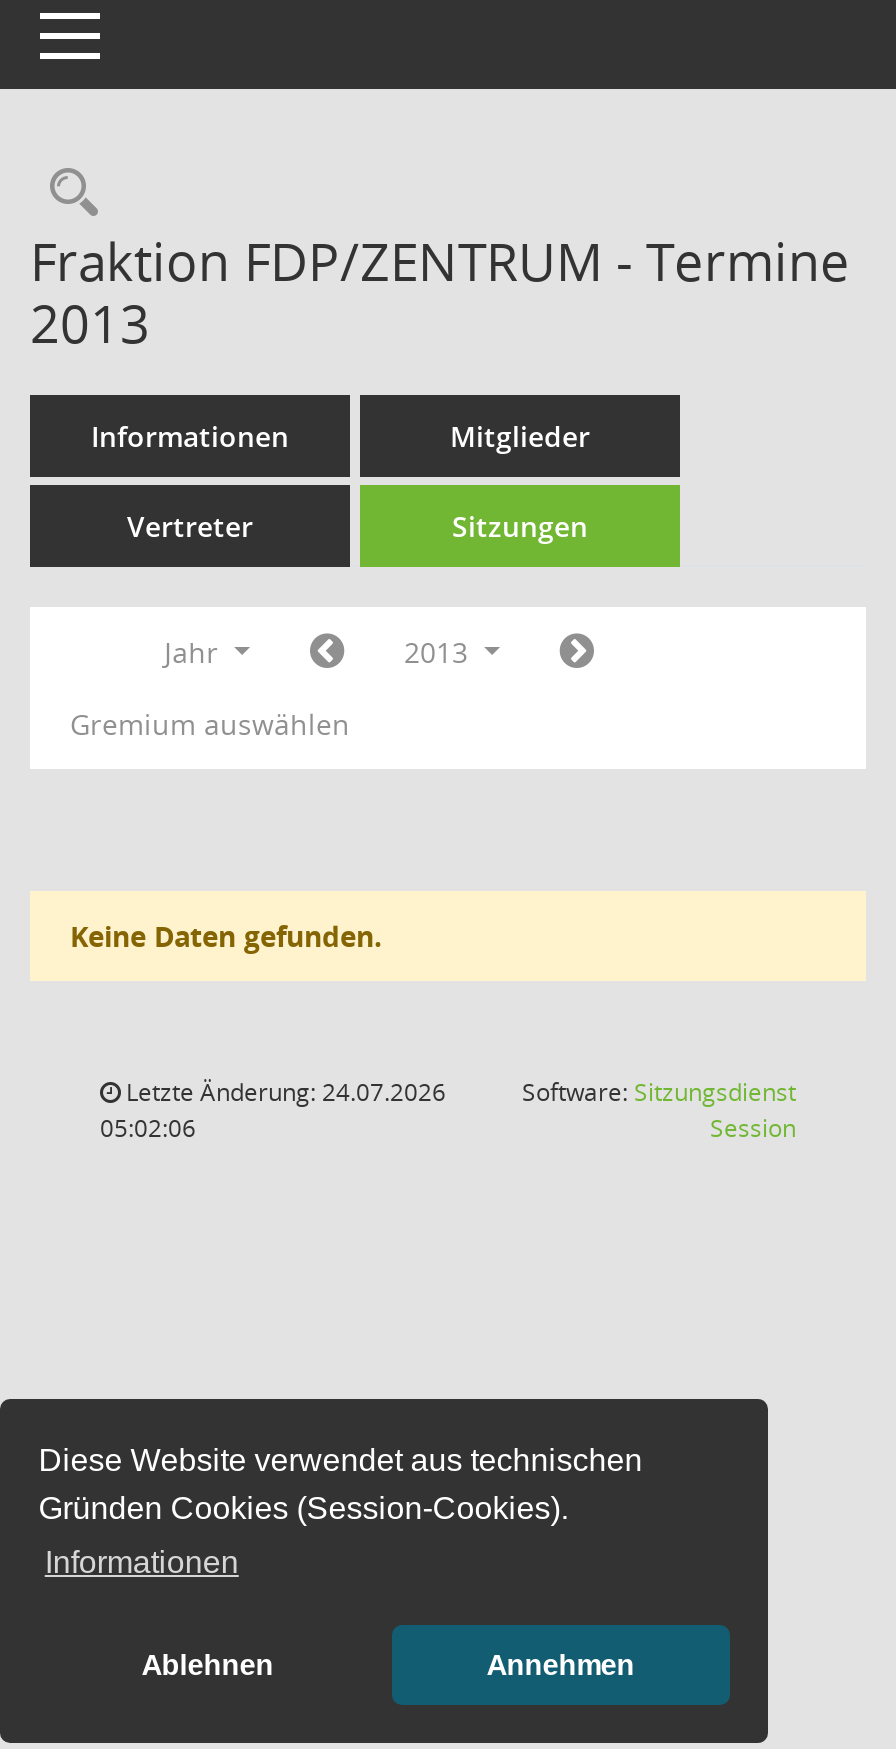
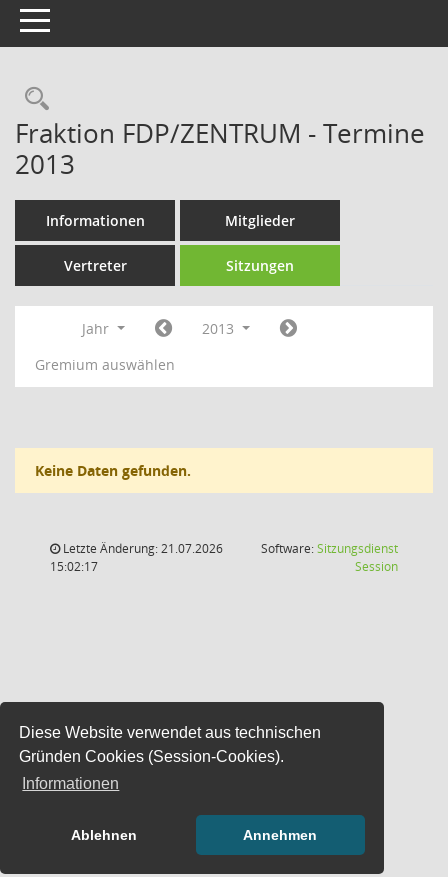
- Letzte Änderung: 24.07.2026
+ Letzte Änderung: 21.07.2026

- 05:02:06
+ 15:02:17
